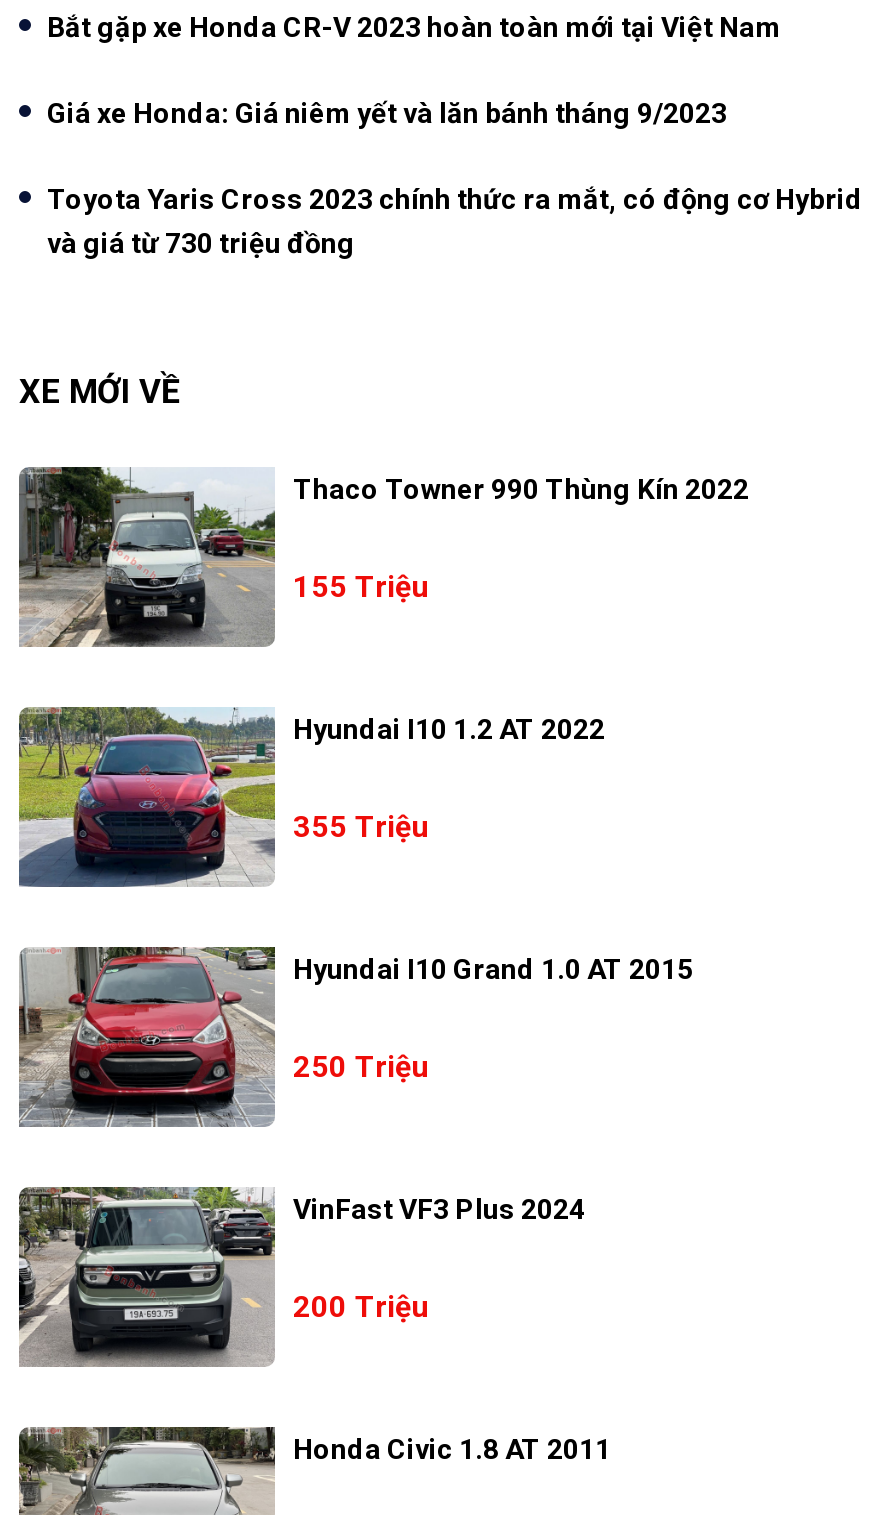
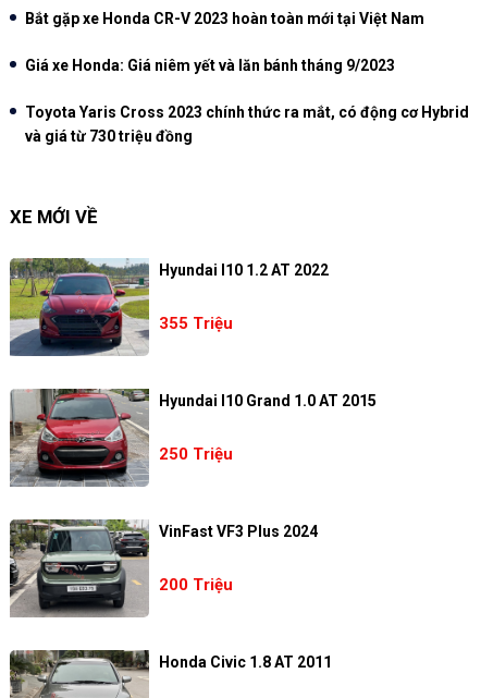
- [image]
- Thaco Towner 990 Thùng Kín 2022
- 155 Triệu
